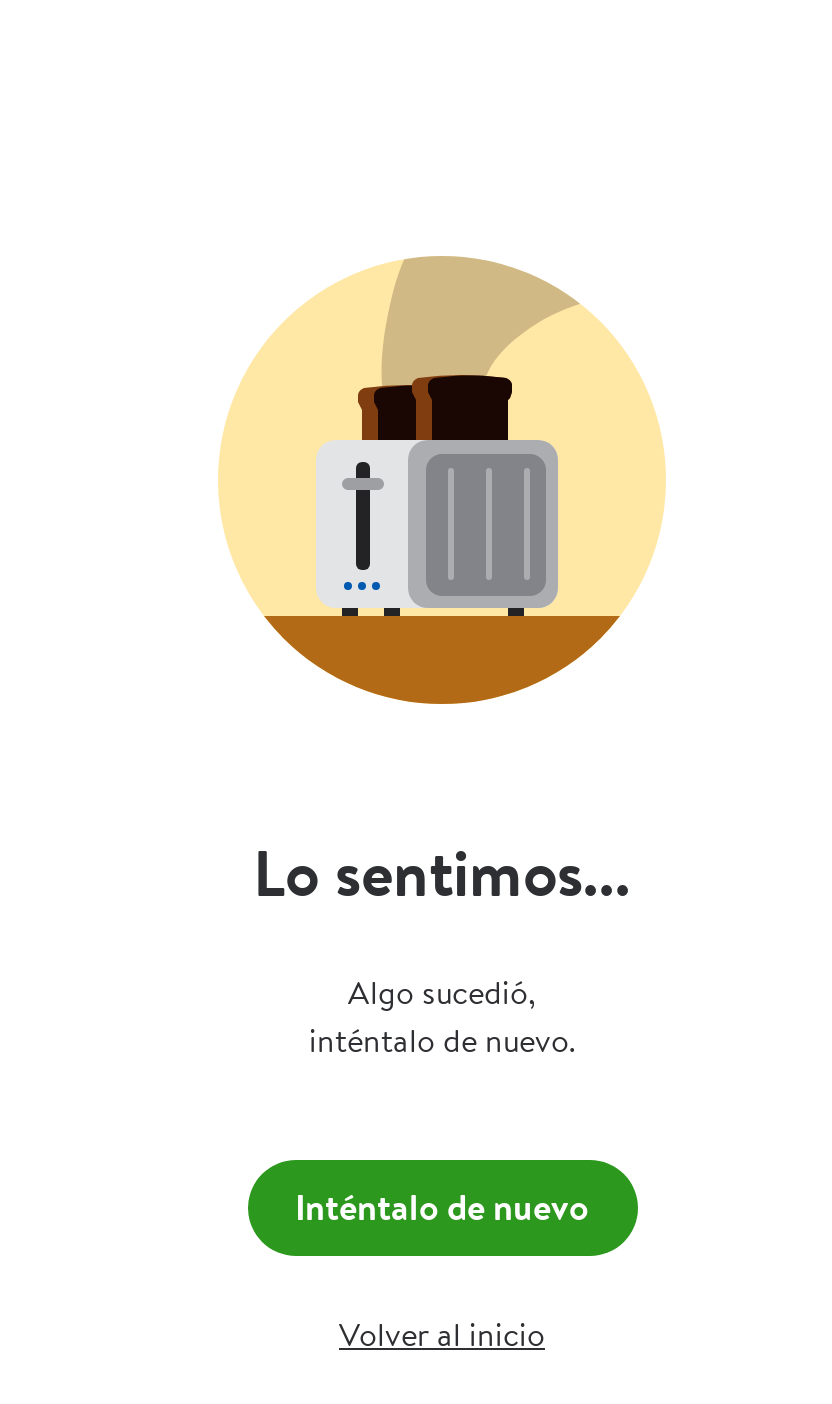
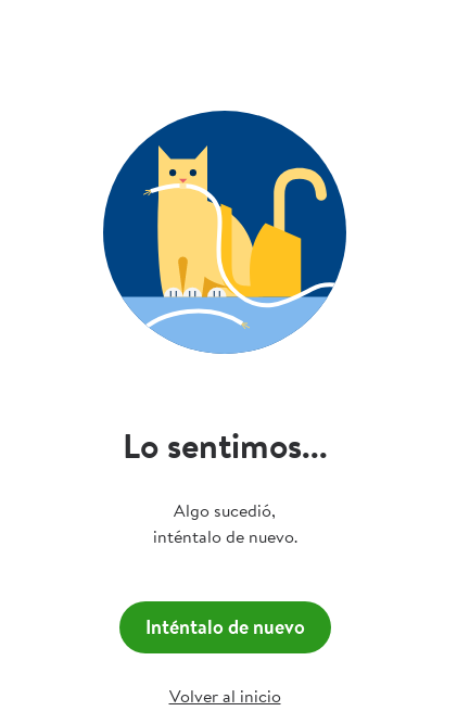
- [image]
+ [image]
